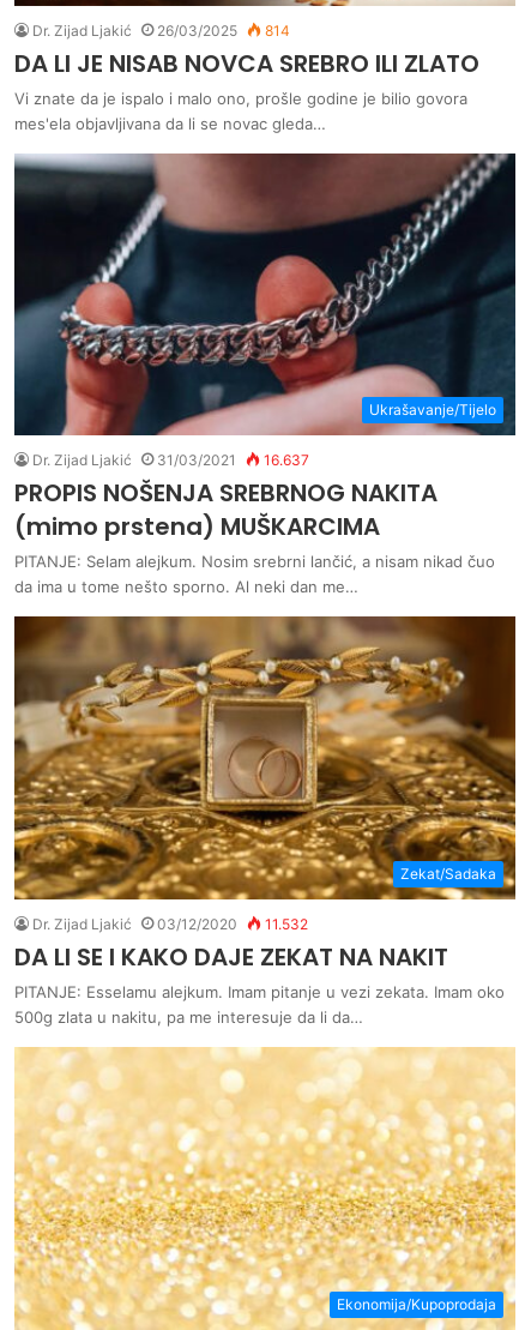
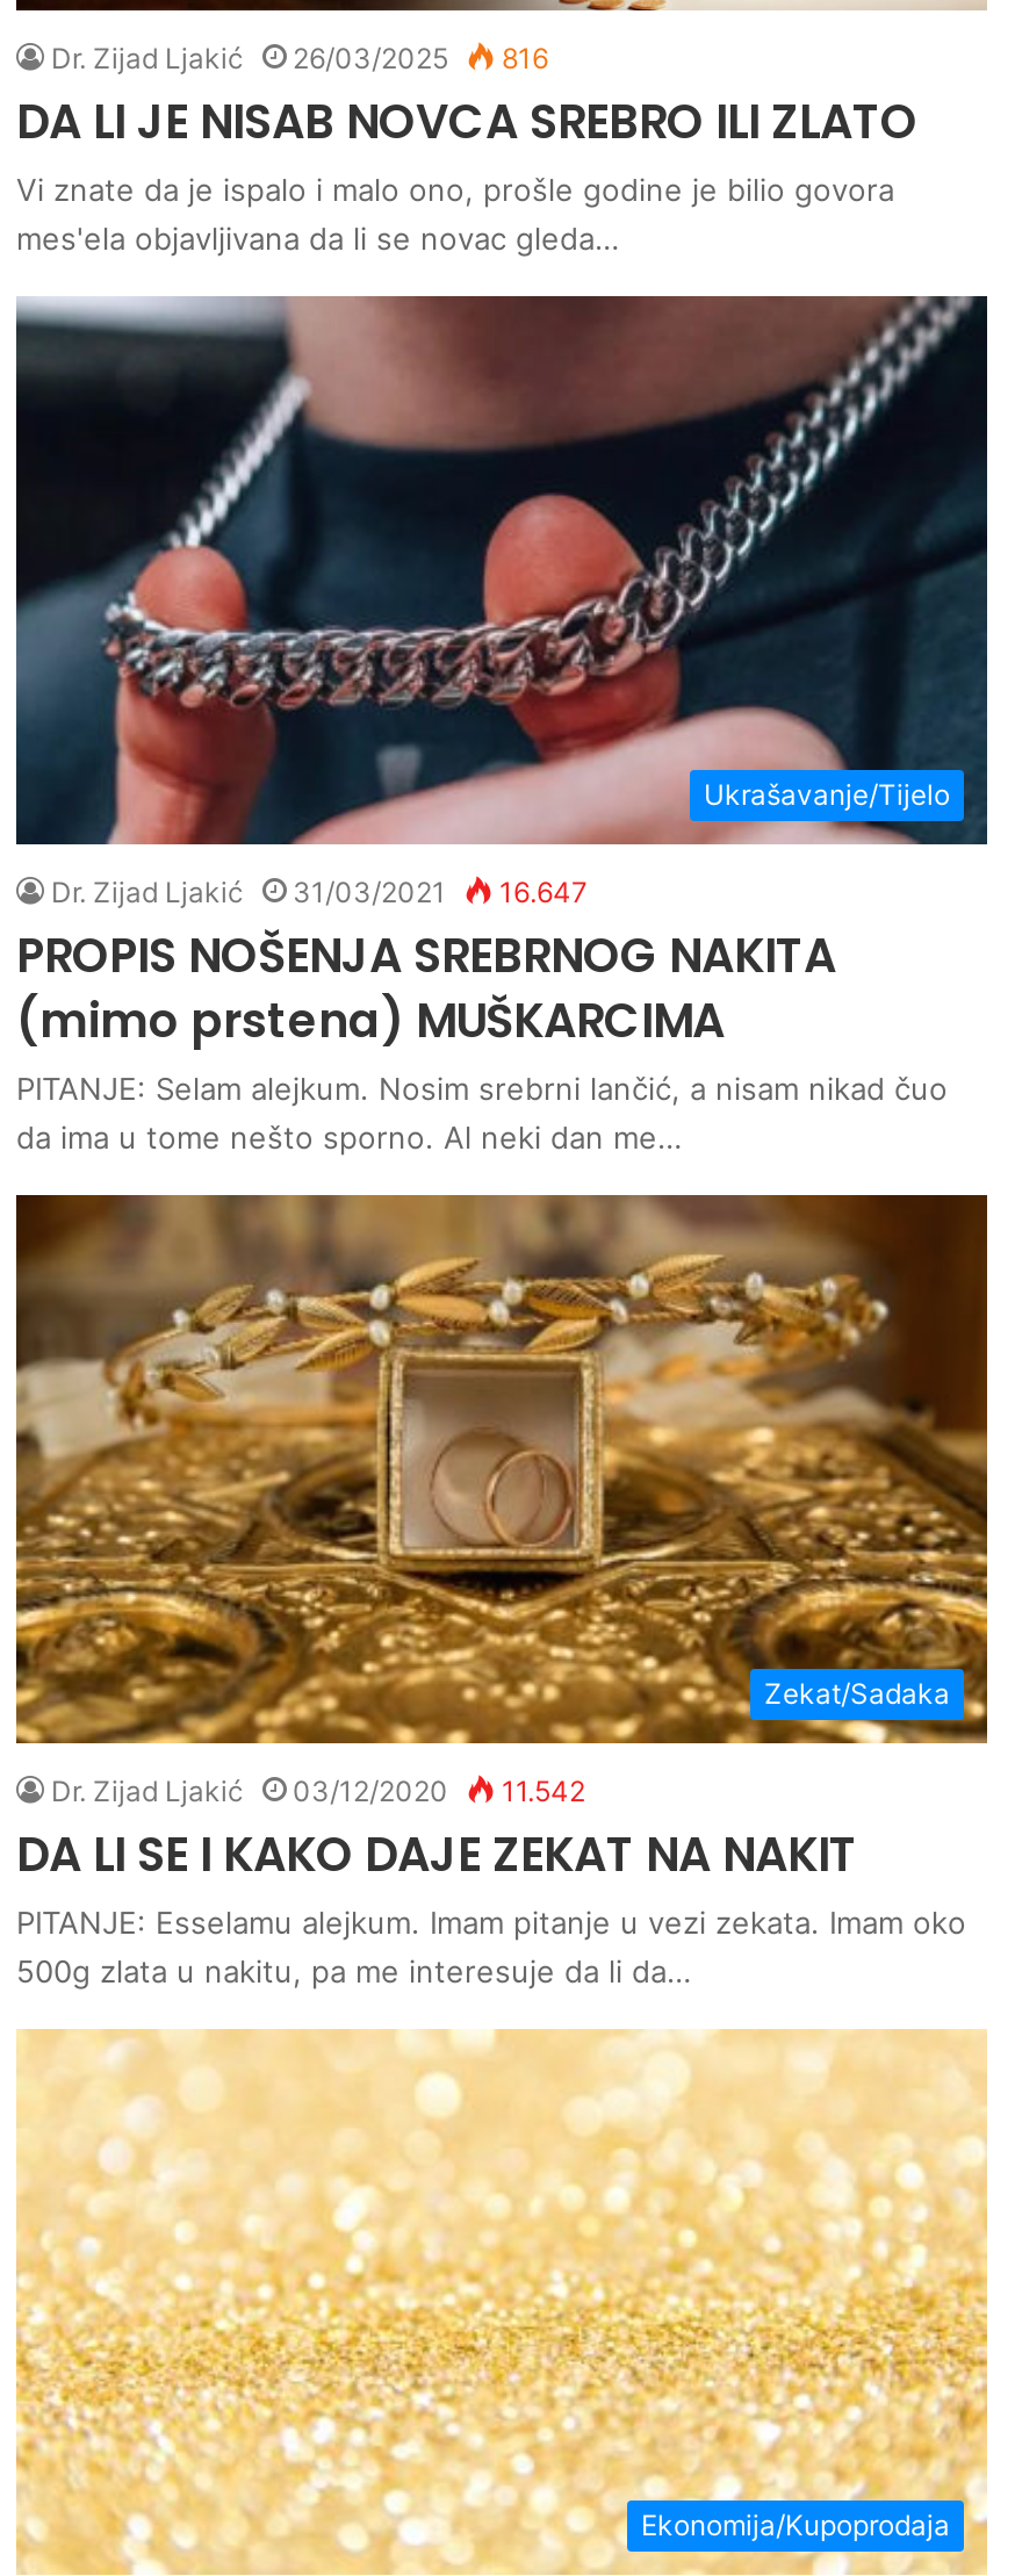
- Dr. Zijad Ljakić 26/03/2025 814
+ Dr. Zijad Ljakić 26/03/2025 816

- Dr. Zijad Ljakić 31/03/2021 16.637
+ Dr. Zijad Ljakić 31/03/2021 16.647

- Dr. Zijad Ljakić 03/12/2020 11.532
+ Dr. Zijad Ljakić 03/12/2020 11.542
